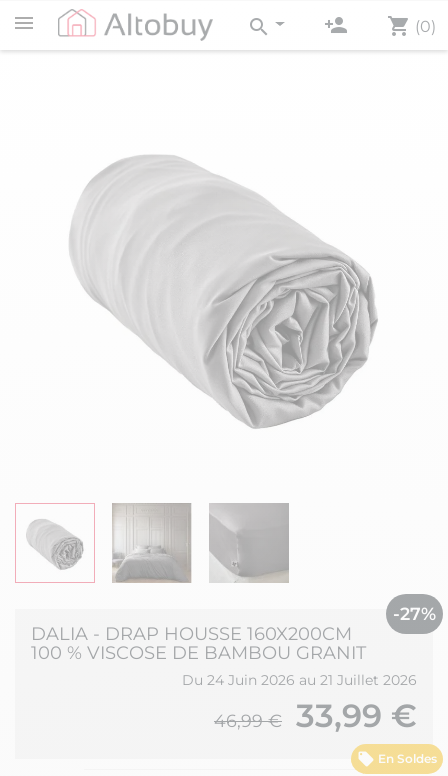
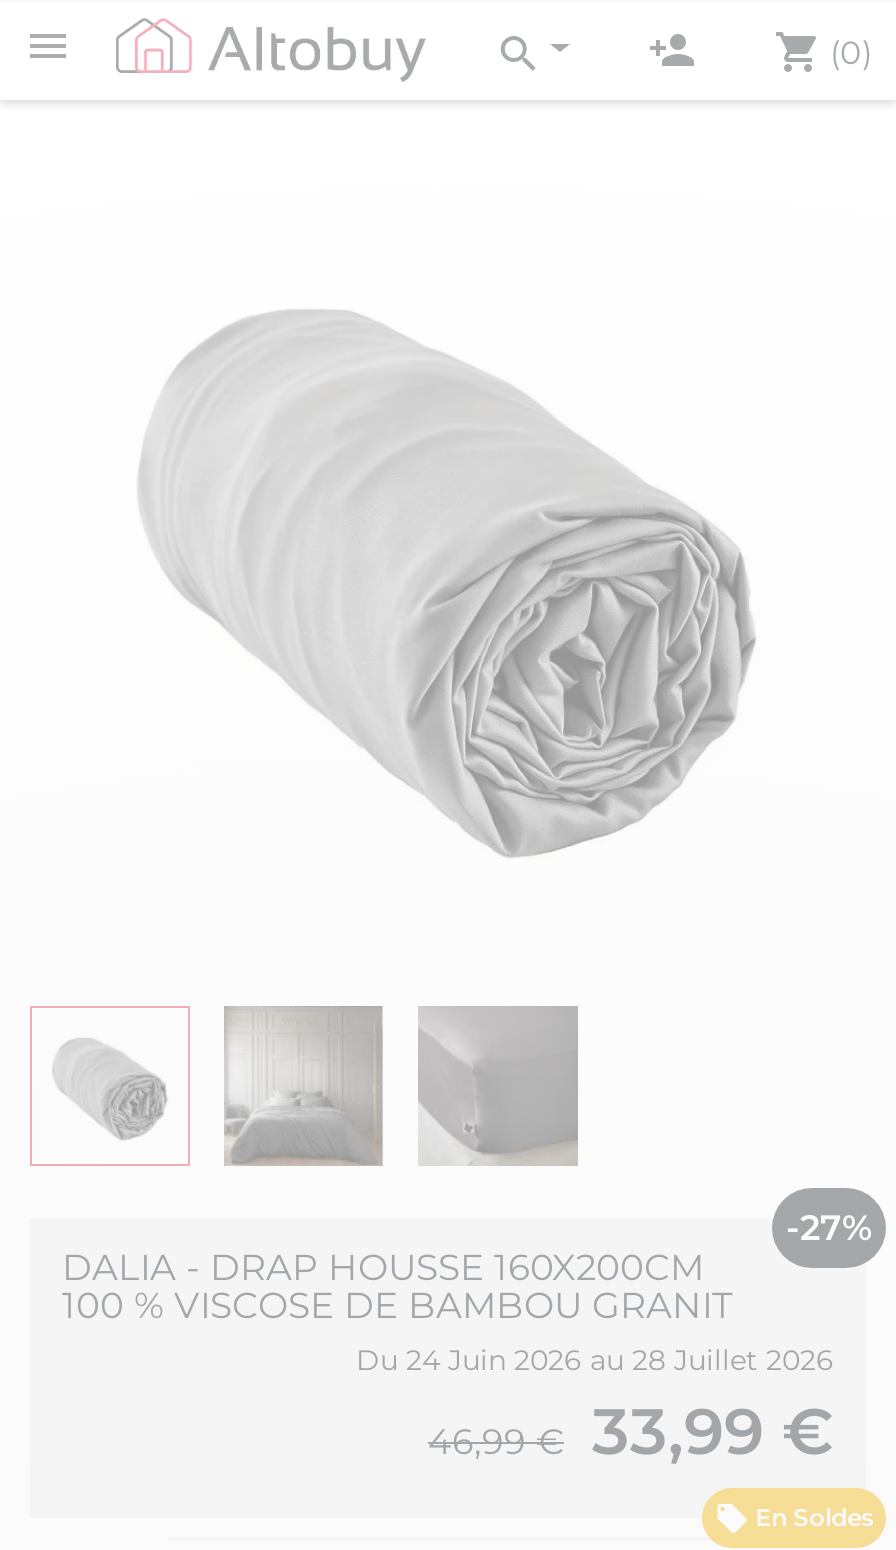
- Du 24 Juin 2026 au 21 Juillet 2026
+ Du 24 Juin 2026 au 28 Juillet 2026
